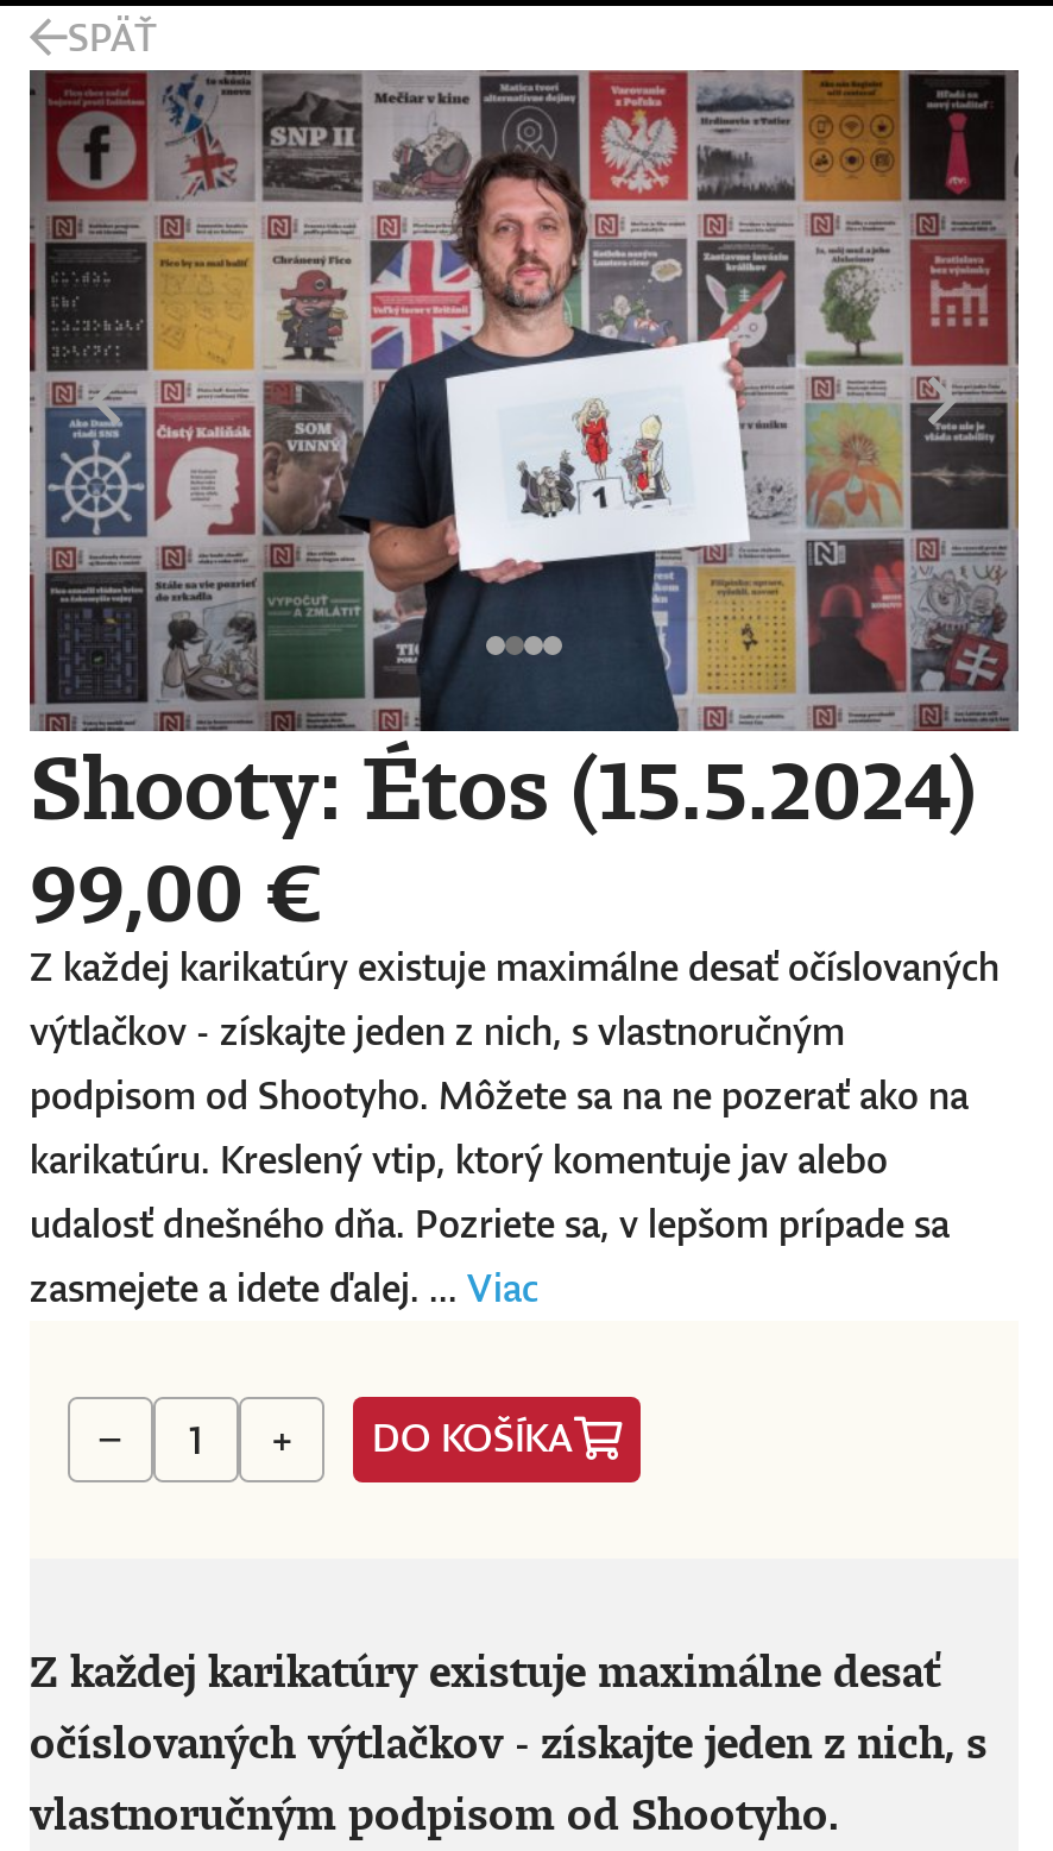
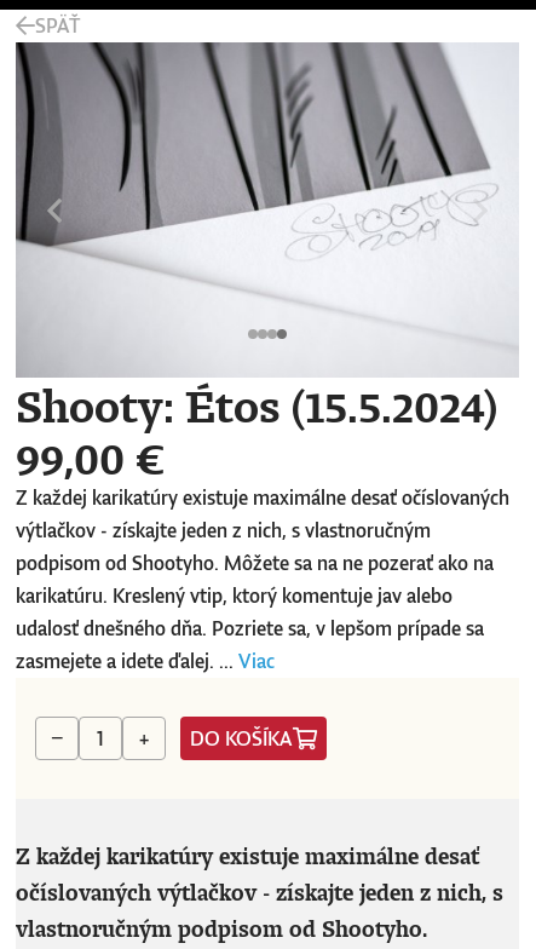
- [image]
+ [image]
